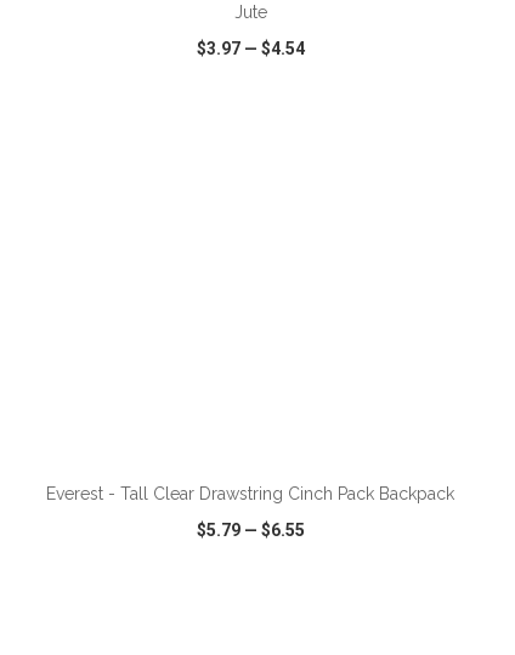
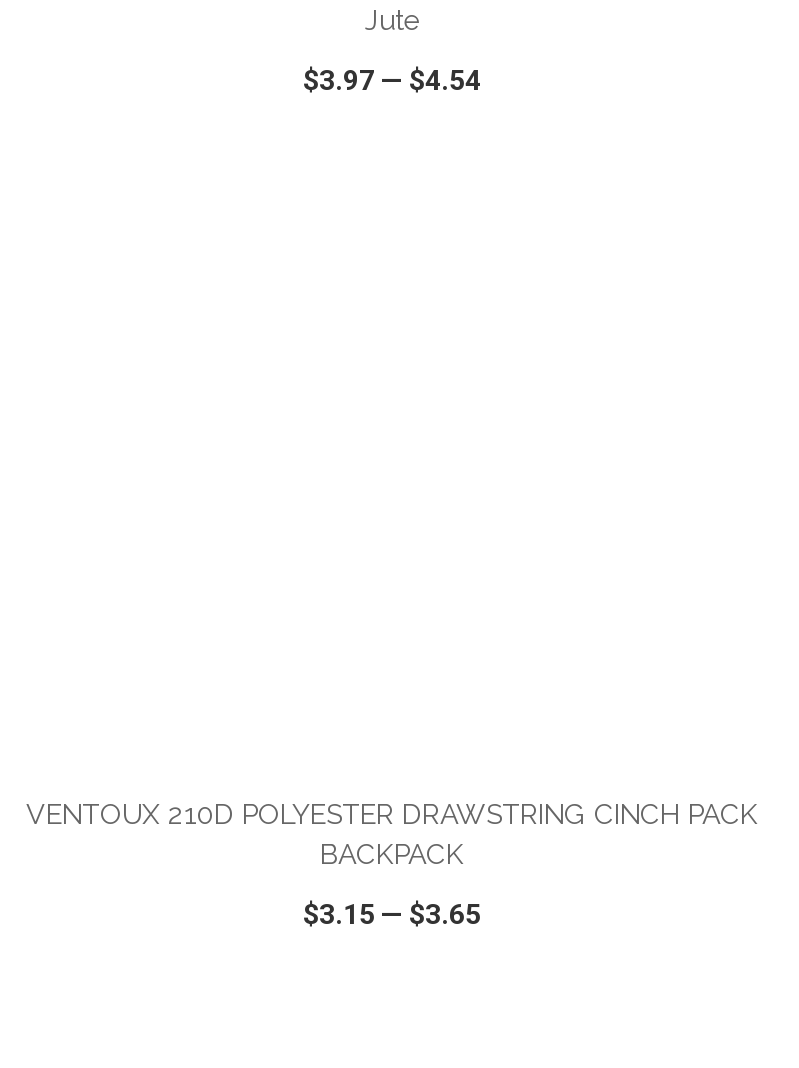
- Everest - Tall Clear Drawstring Cinch Pack Backpack
+ VENTOUX 210D POLYESTER DRAWSTRING CINCH PACK
+ BACKPACK

- $5.79 — $6.55
+ $3.15 — $3.65
